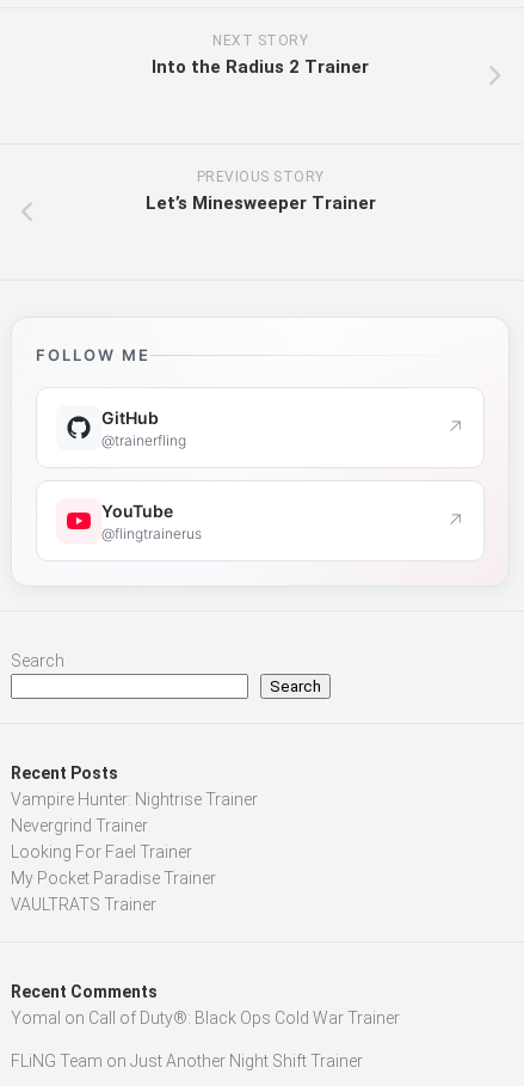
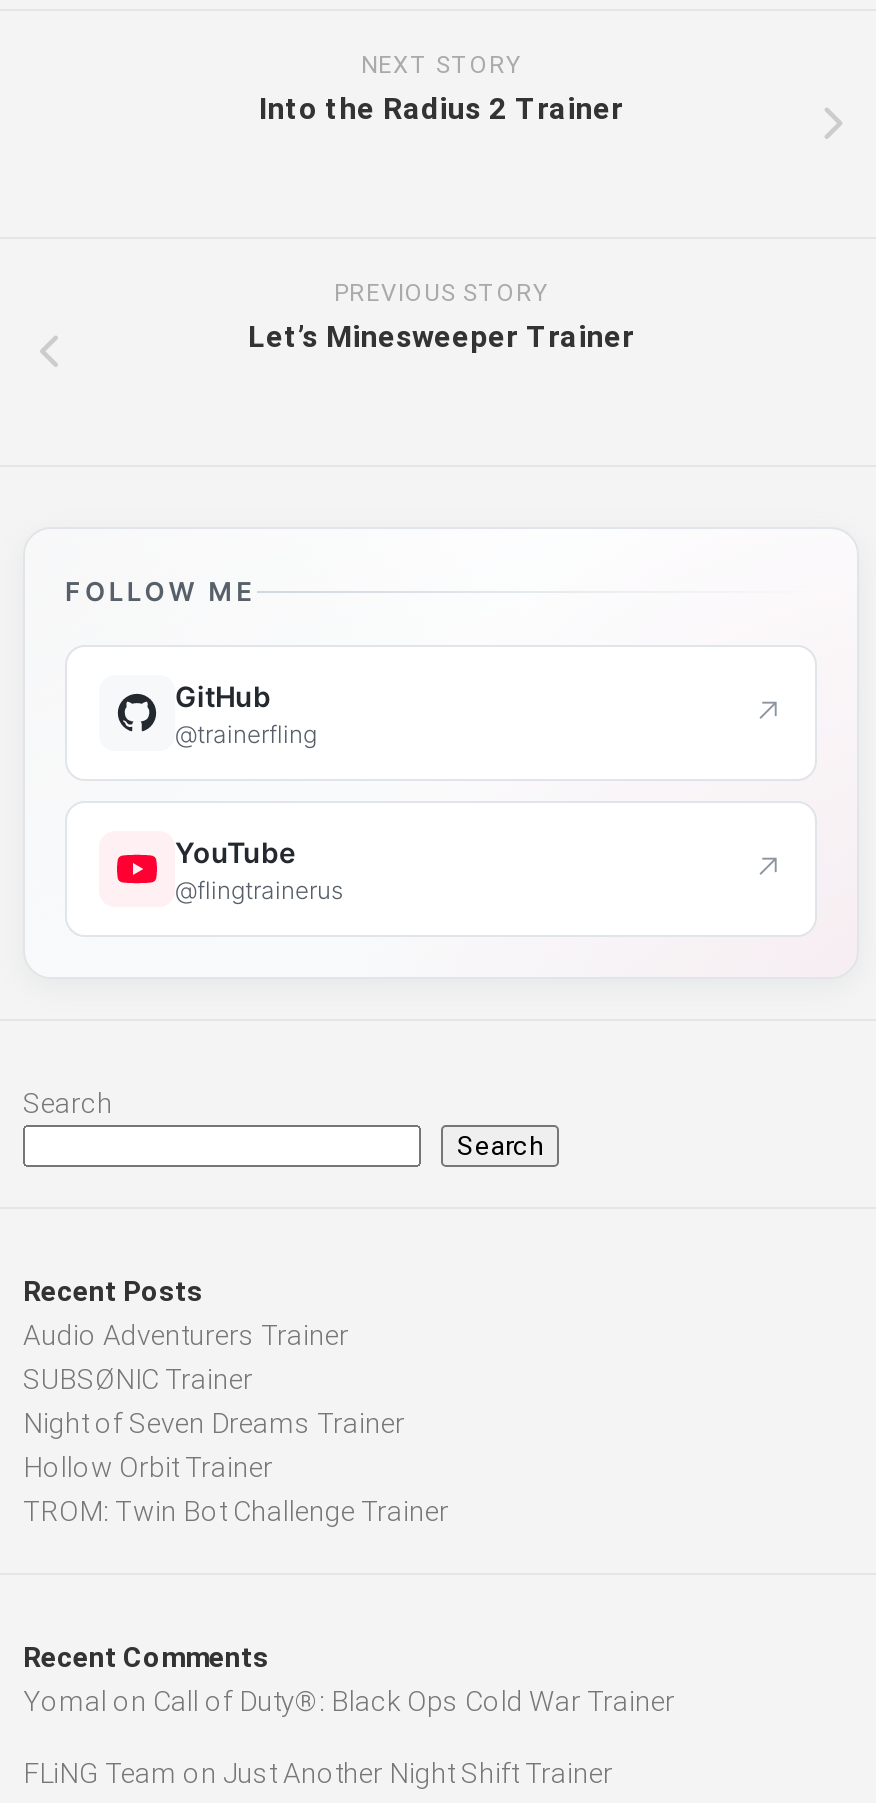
- Vampire Hunter: Nightrise Trainer
- Nevergrind Trainer
- Looking For Fael Trainer
- My Pocket Paradise Trainer
- VAULTRATS Trainer
+ Audio Adventurers Trainer
+ SUBSØNIC Trainer
+ Night of Seven Dreams Trainer
+ Hollow Orbit Trainer
+ TROM: Twin Bot Challenge Trainer
